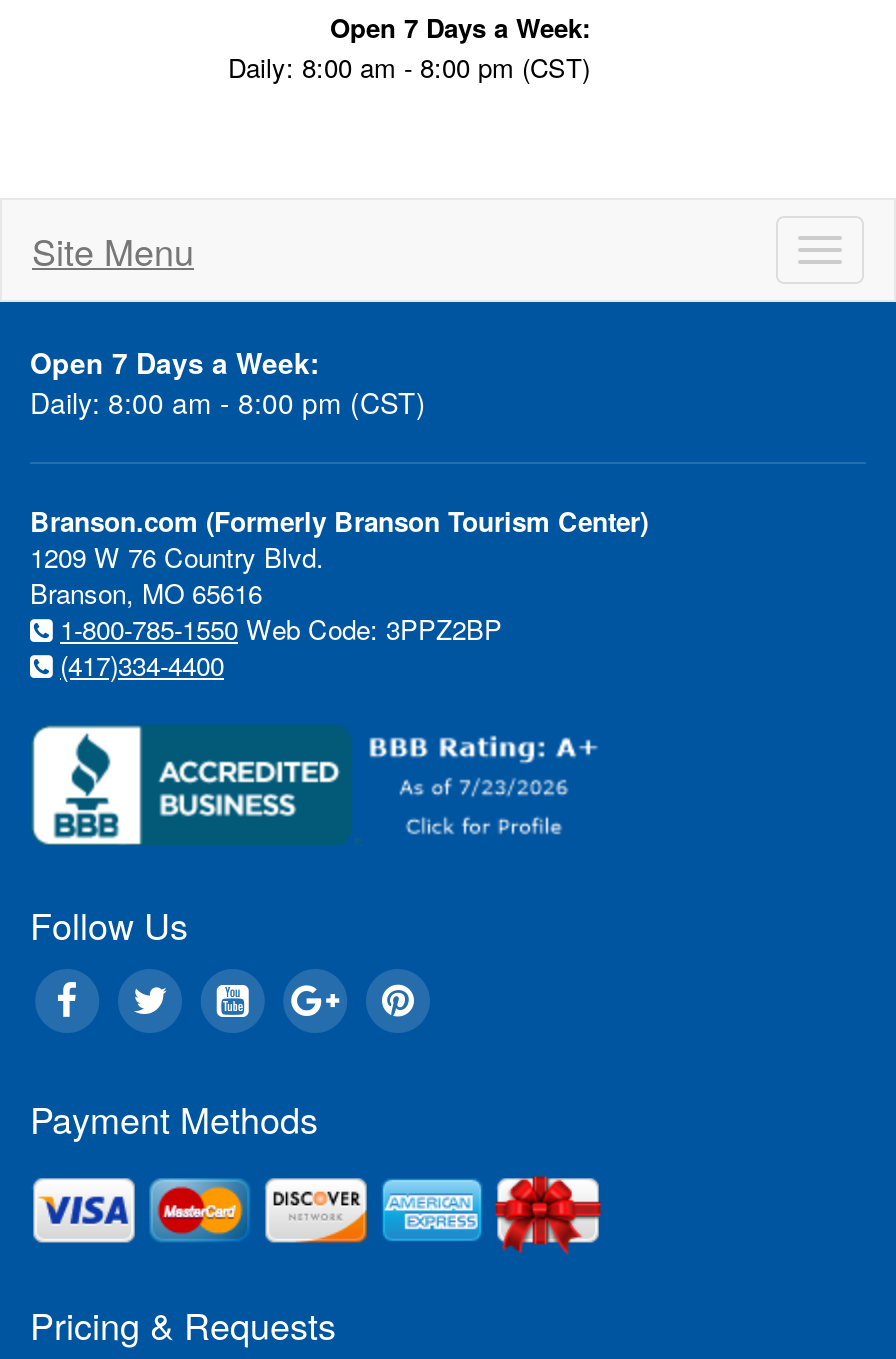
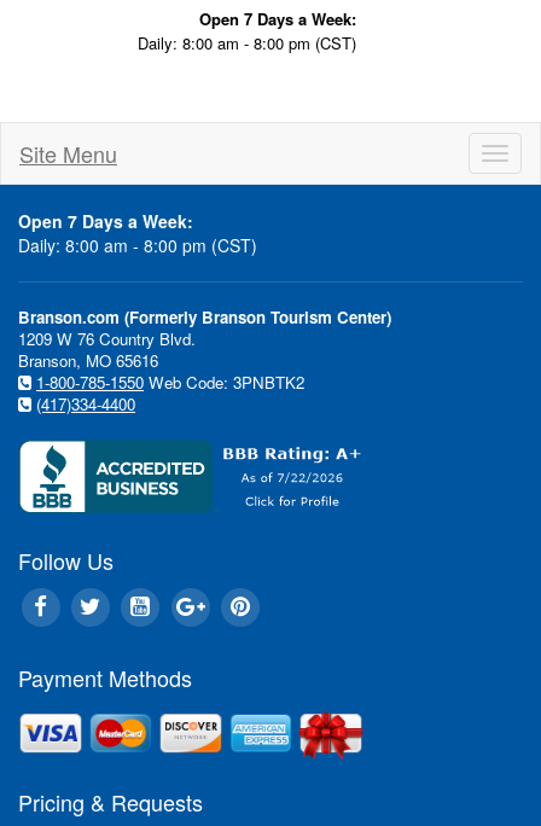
- 1-800-785-1550 Web Code: 3PPZ2BP
+ 1-800-785-1550 Web Code: 3PNBTK2
